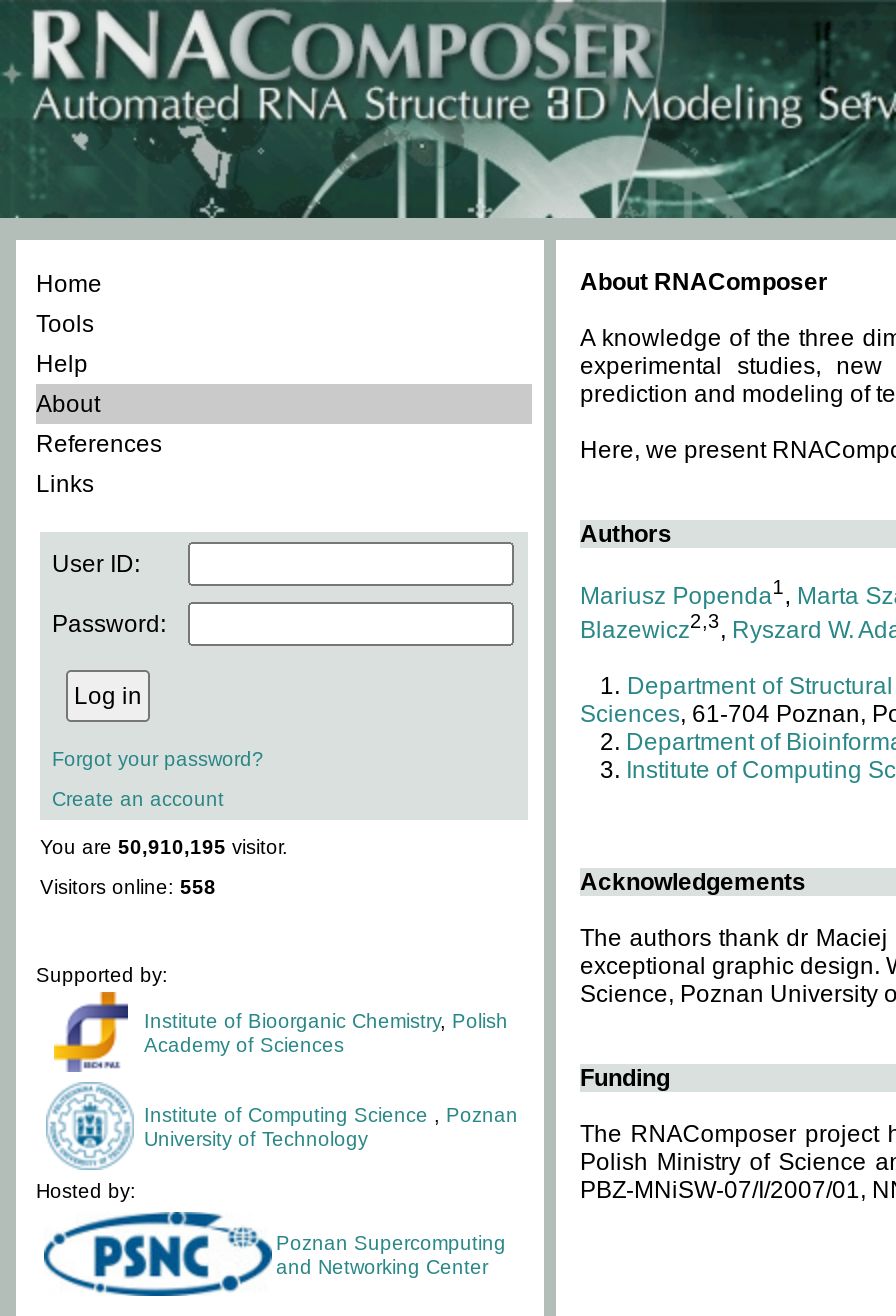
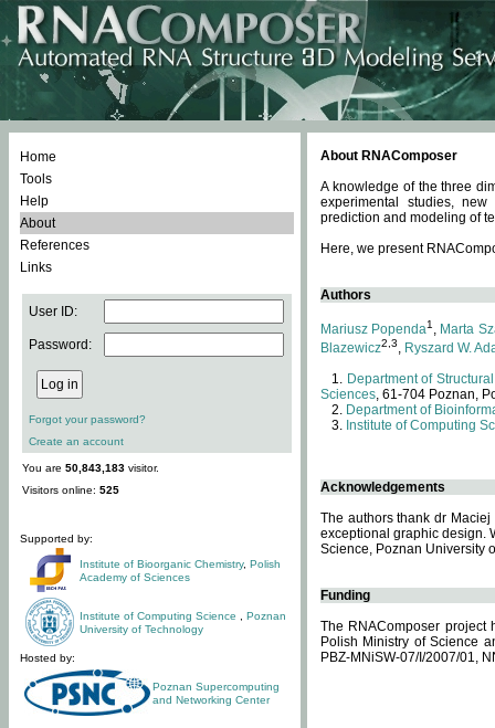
- You are 50,910,195 visitor.
+ You are 50,843,183 visitor.

- Visitors online: 558
+ Visitors online: 525
